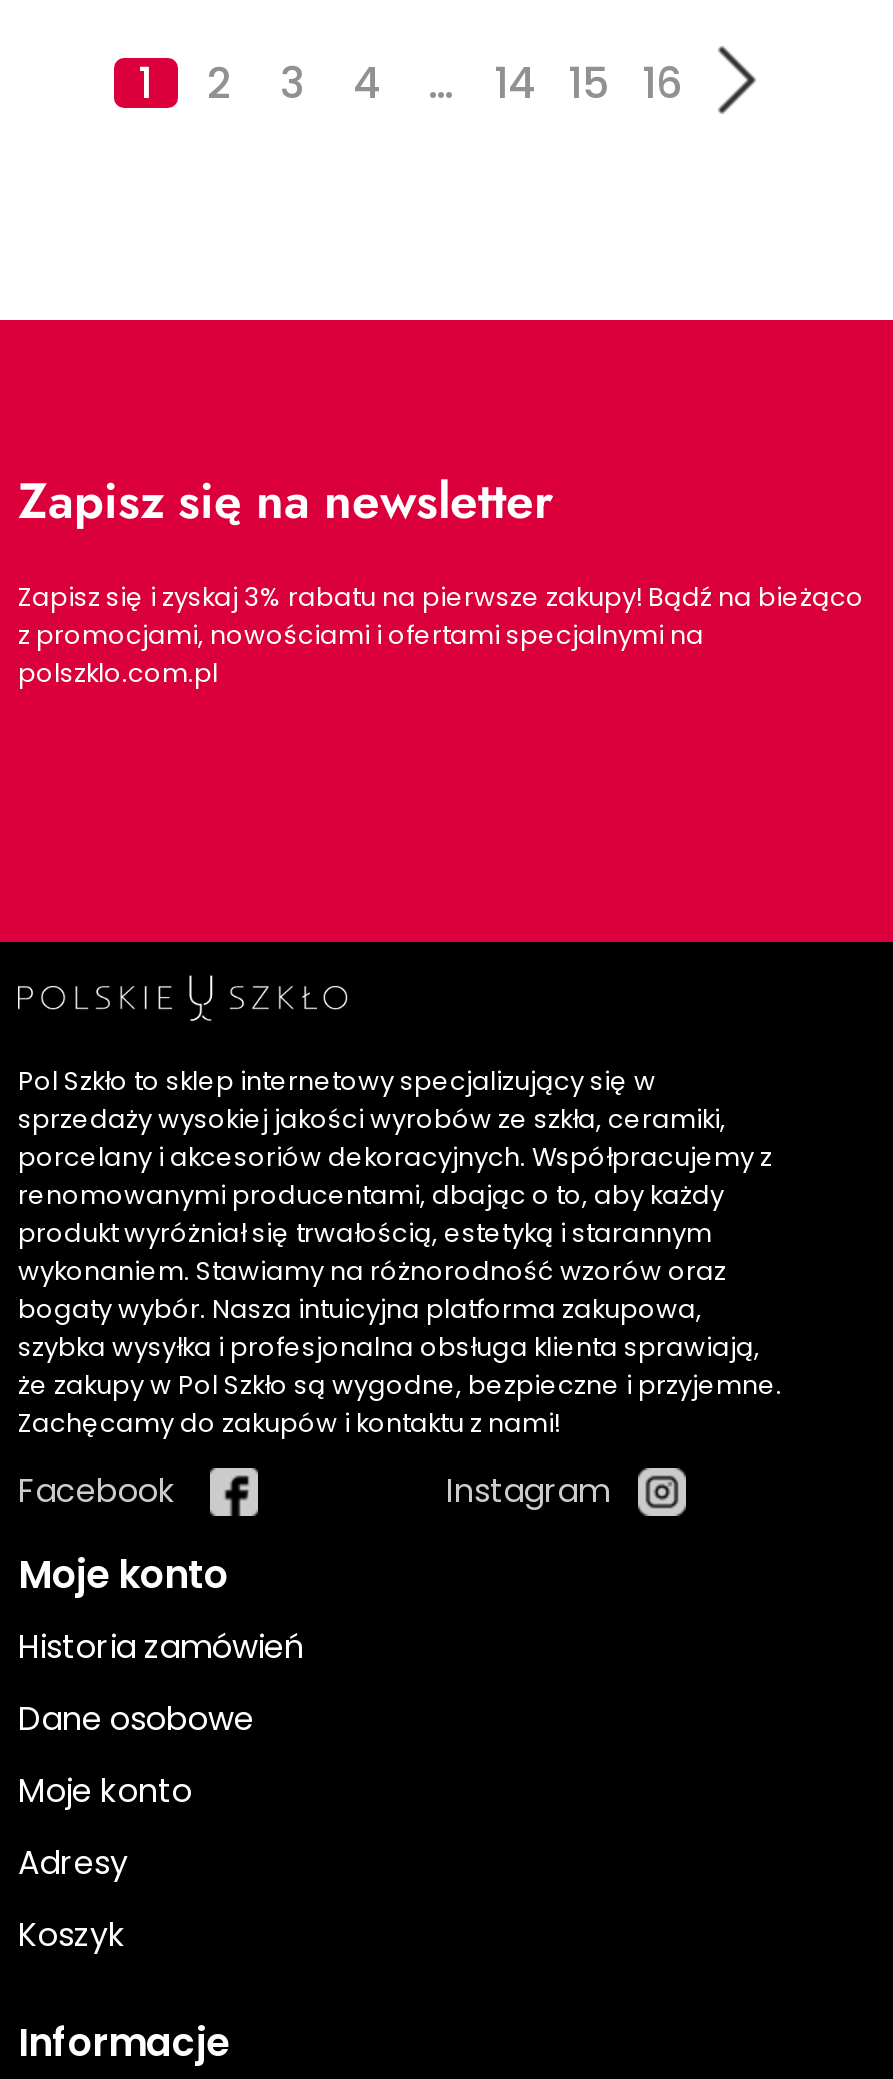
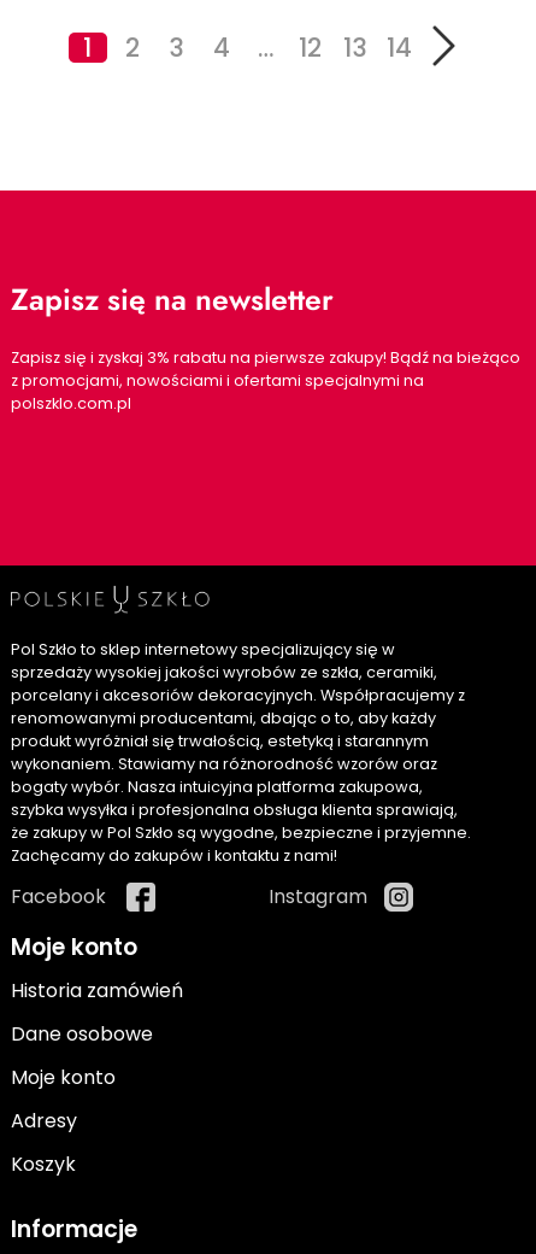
- 14 15 16
+ 12
+ 13 14
